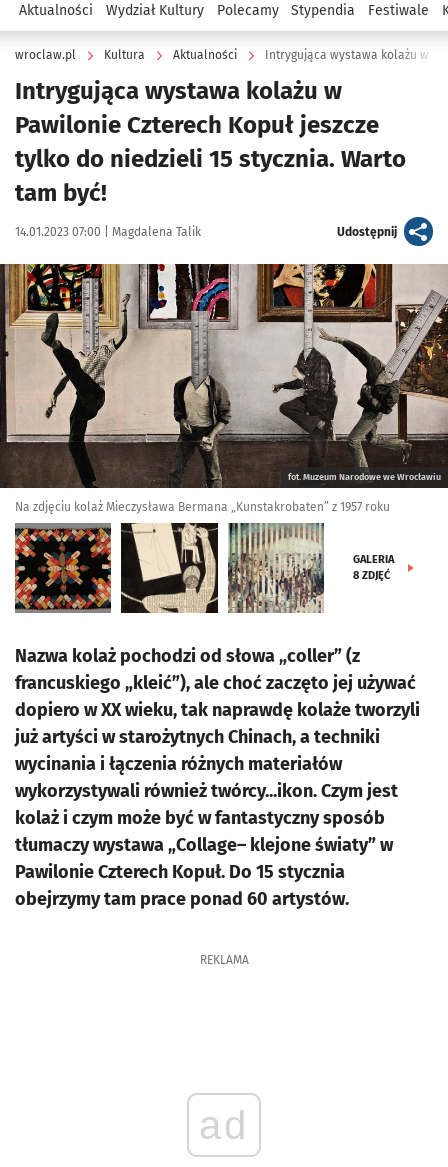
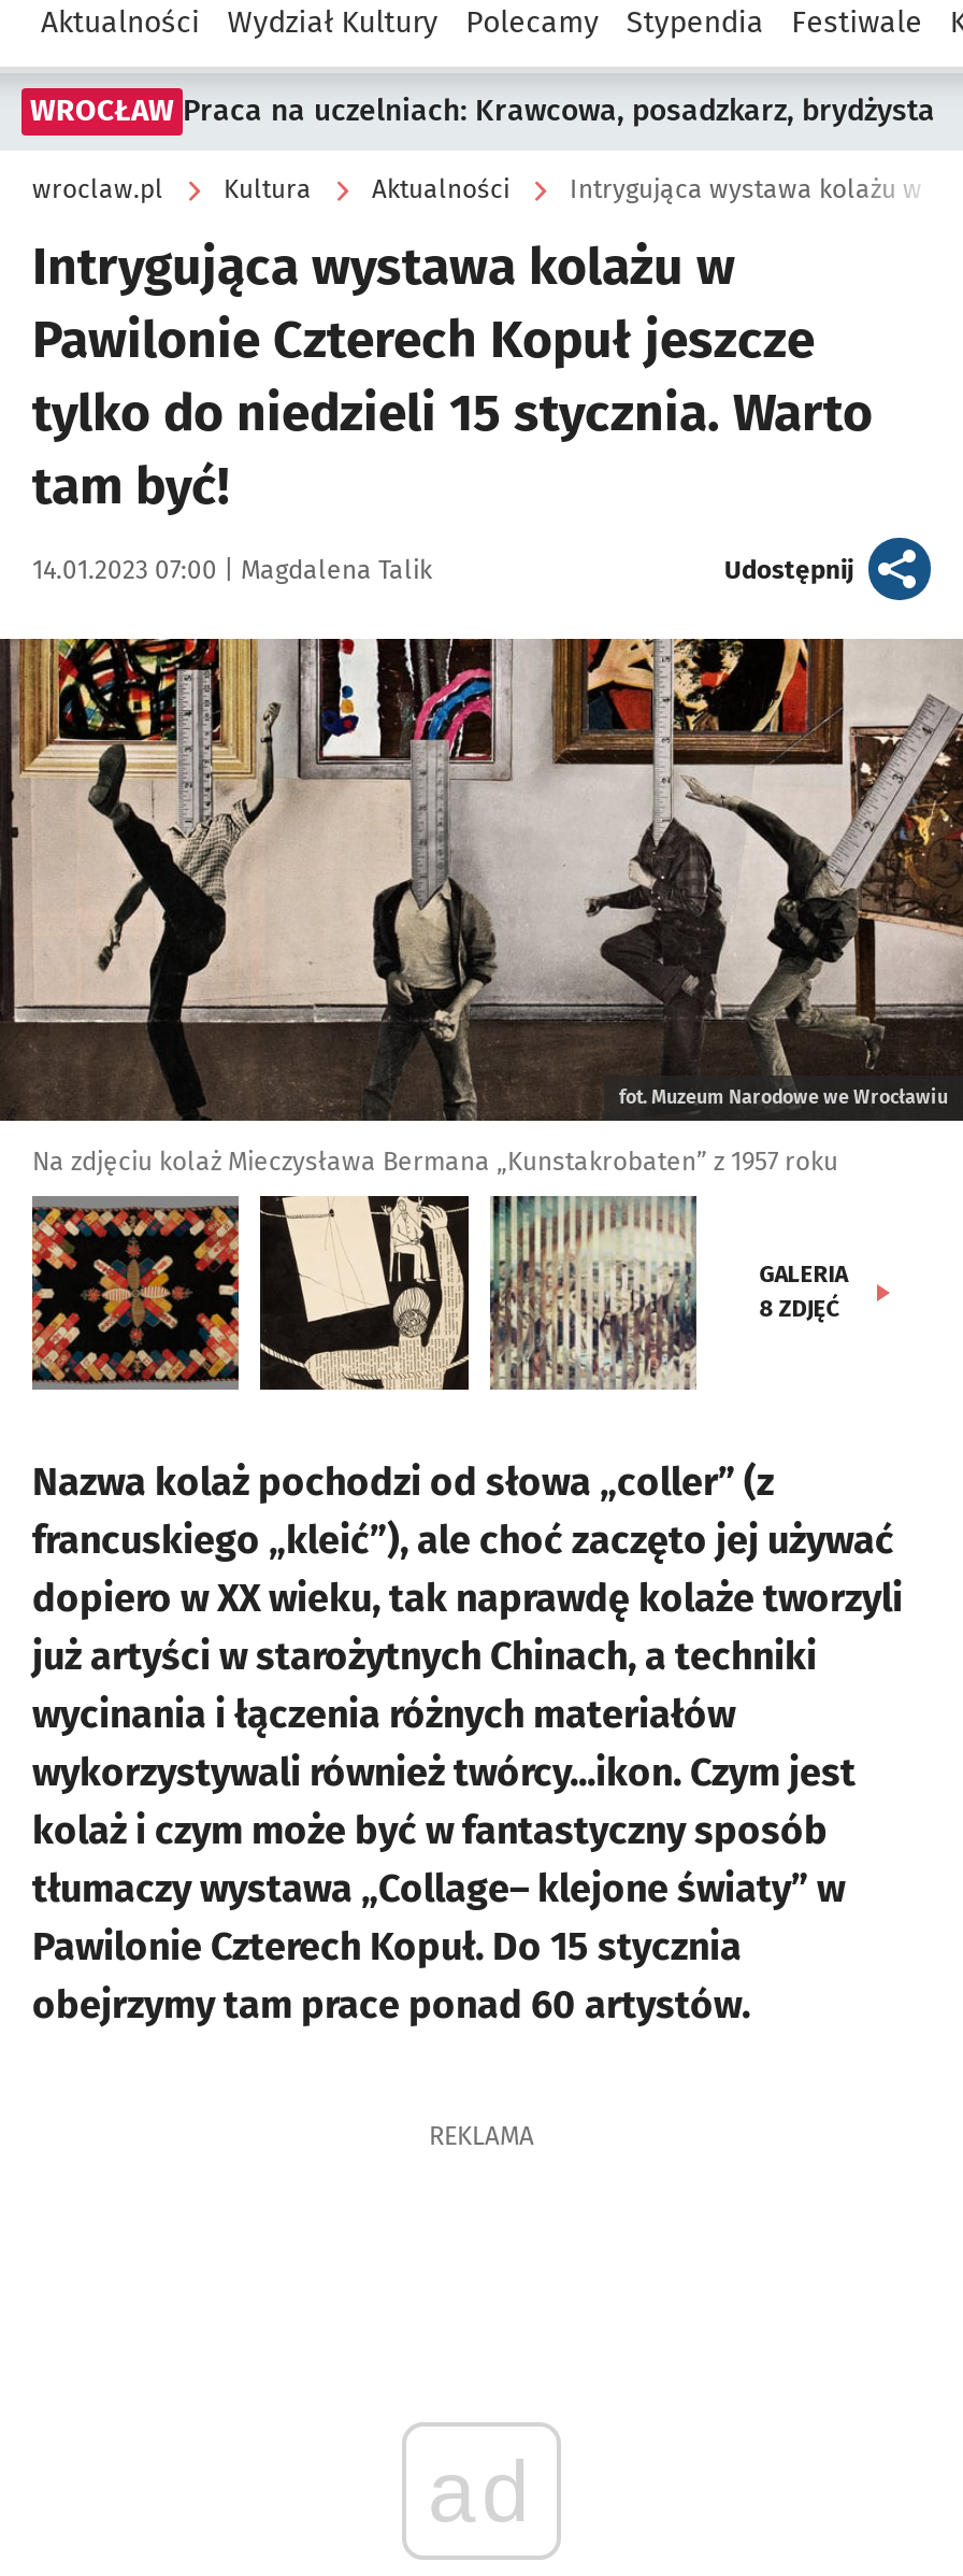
+ WROCŁAW Praca na uczelniach: Krawcowa, posadzkarz, brydżysta
